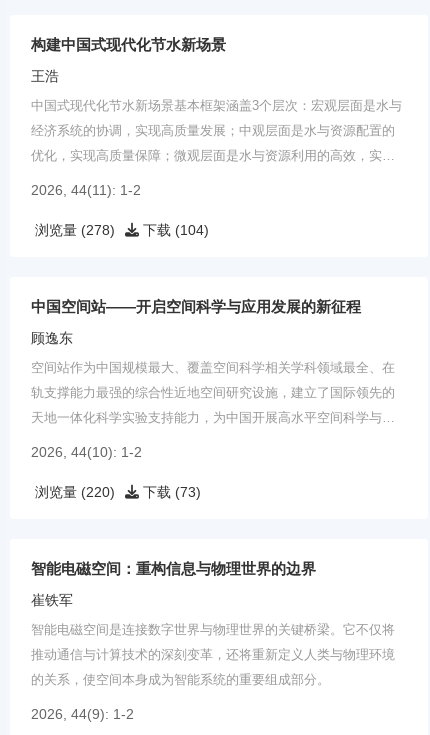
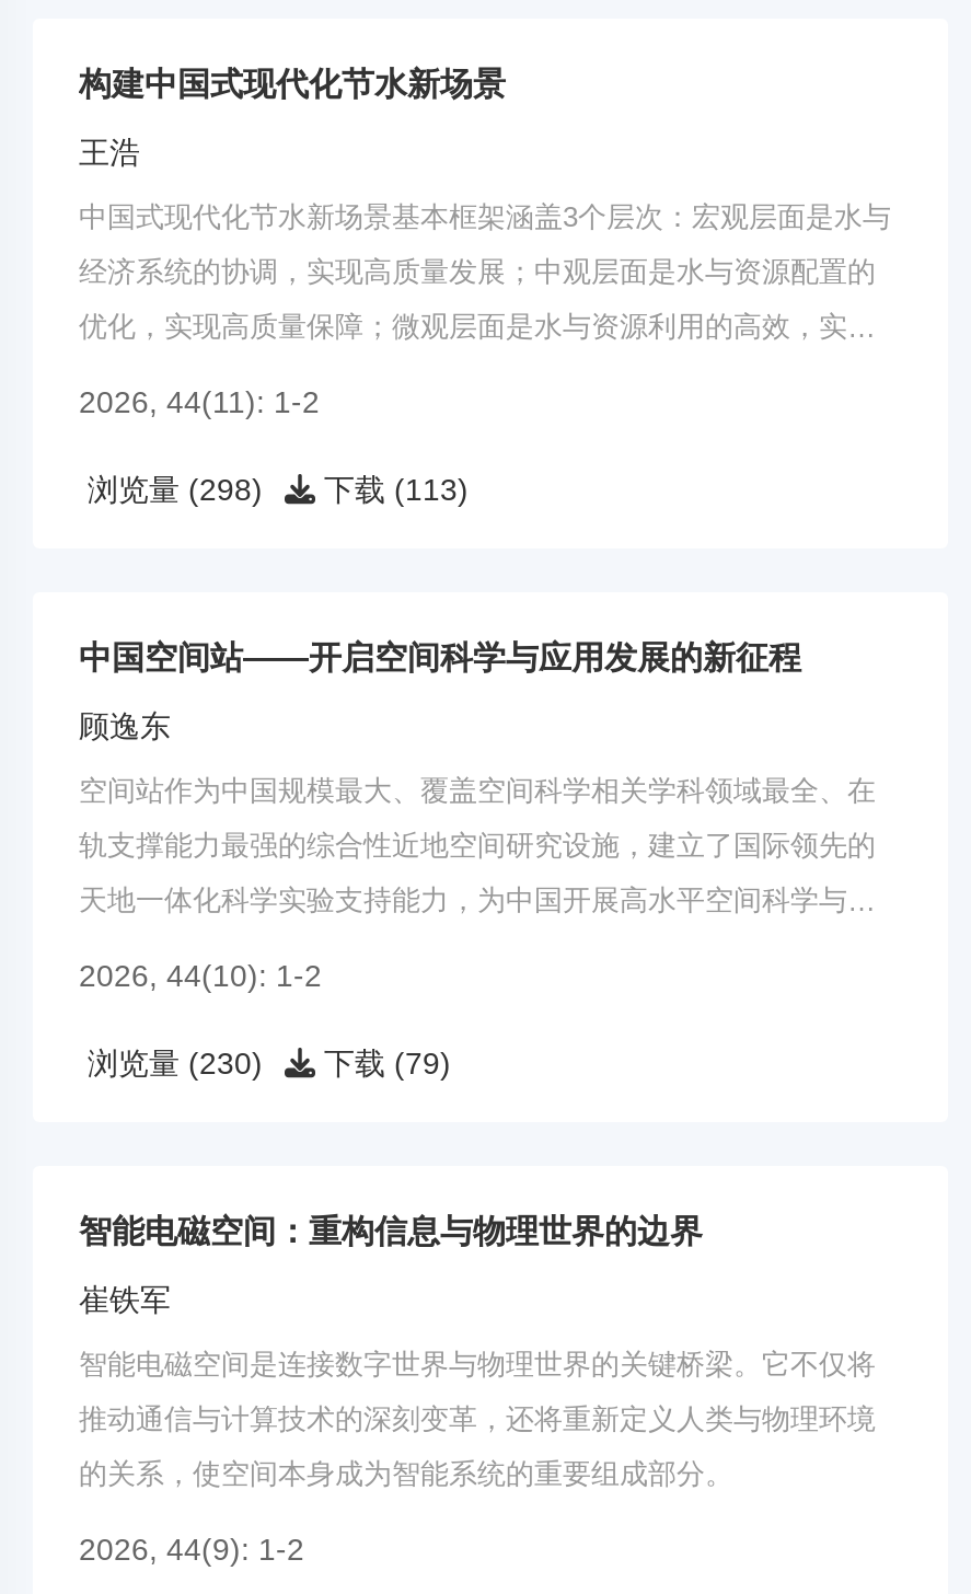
- 浏览量 (278)
+ 浏览量 (298)

- 下载 (104)
+ 下载 (113)

- 浏览量 (220)
+ 浏览量 (230)

- 下载 (73)
+ 下载 (79)
